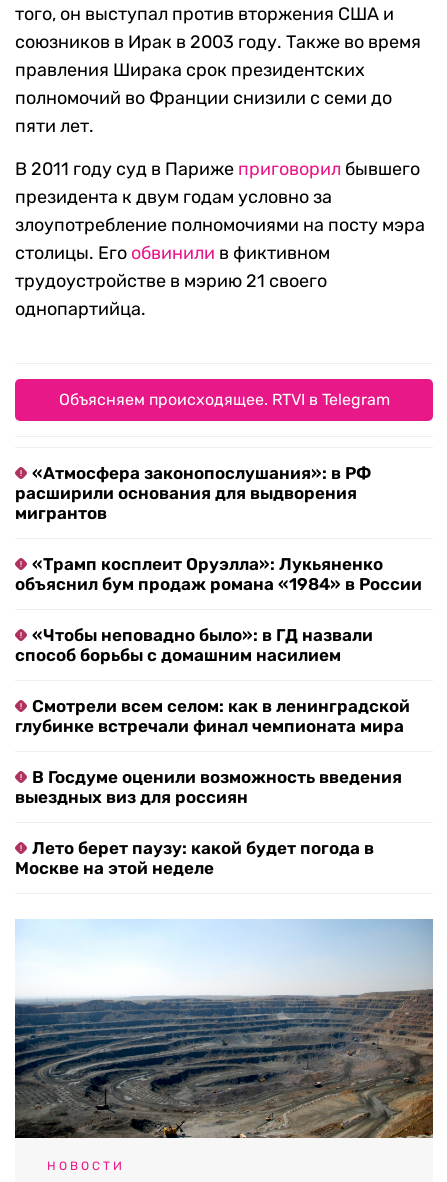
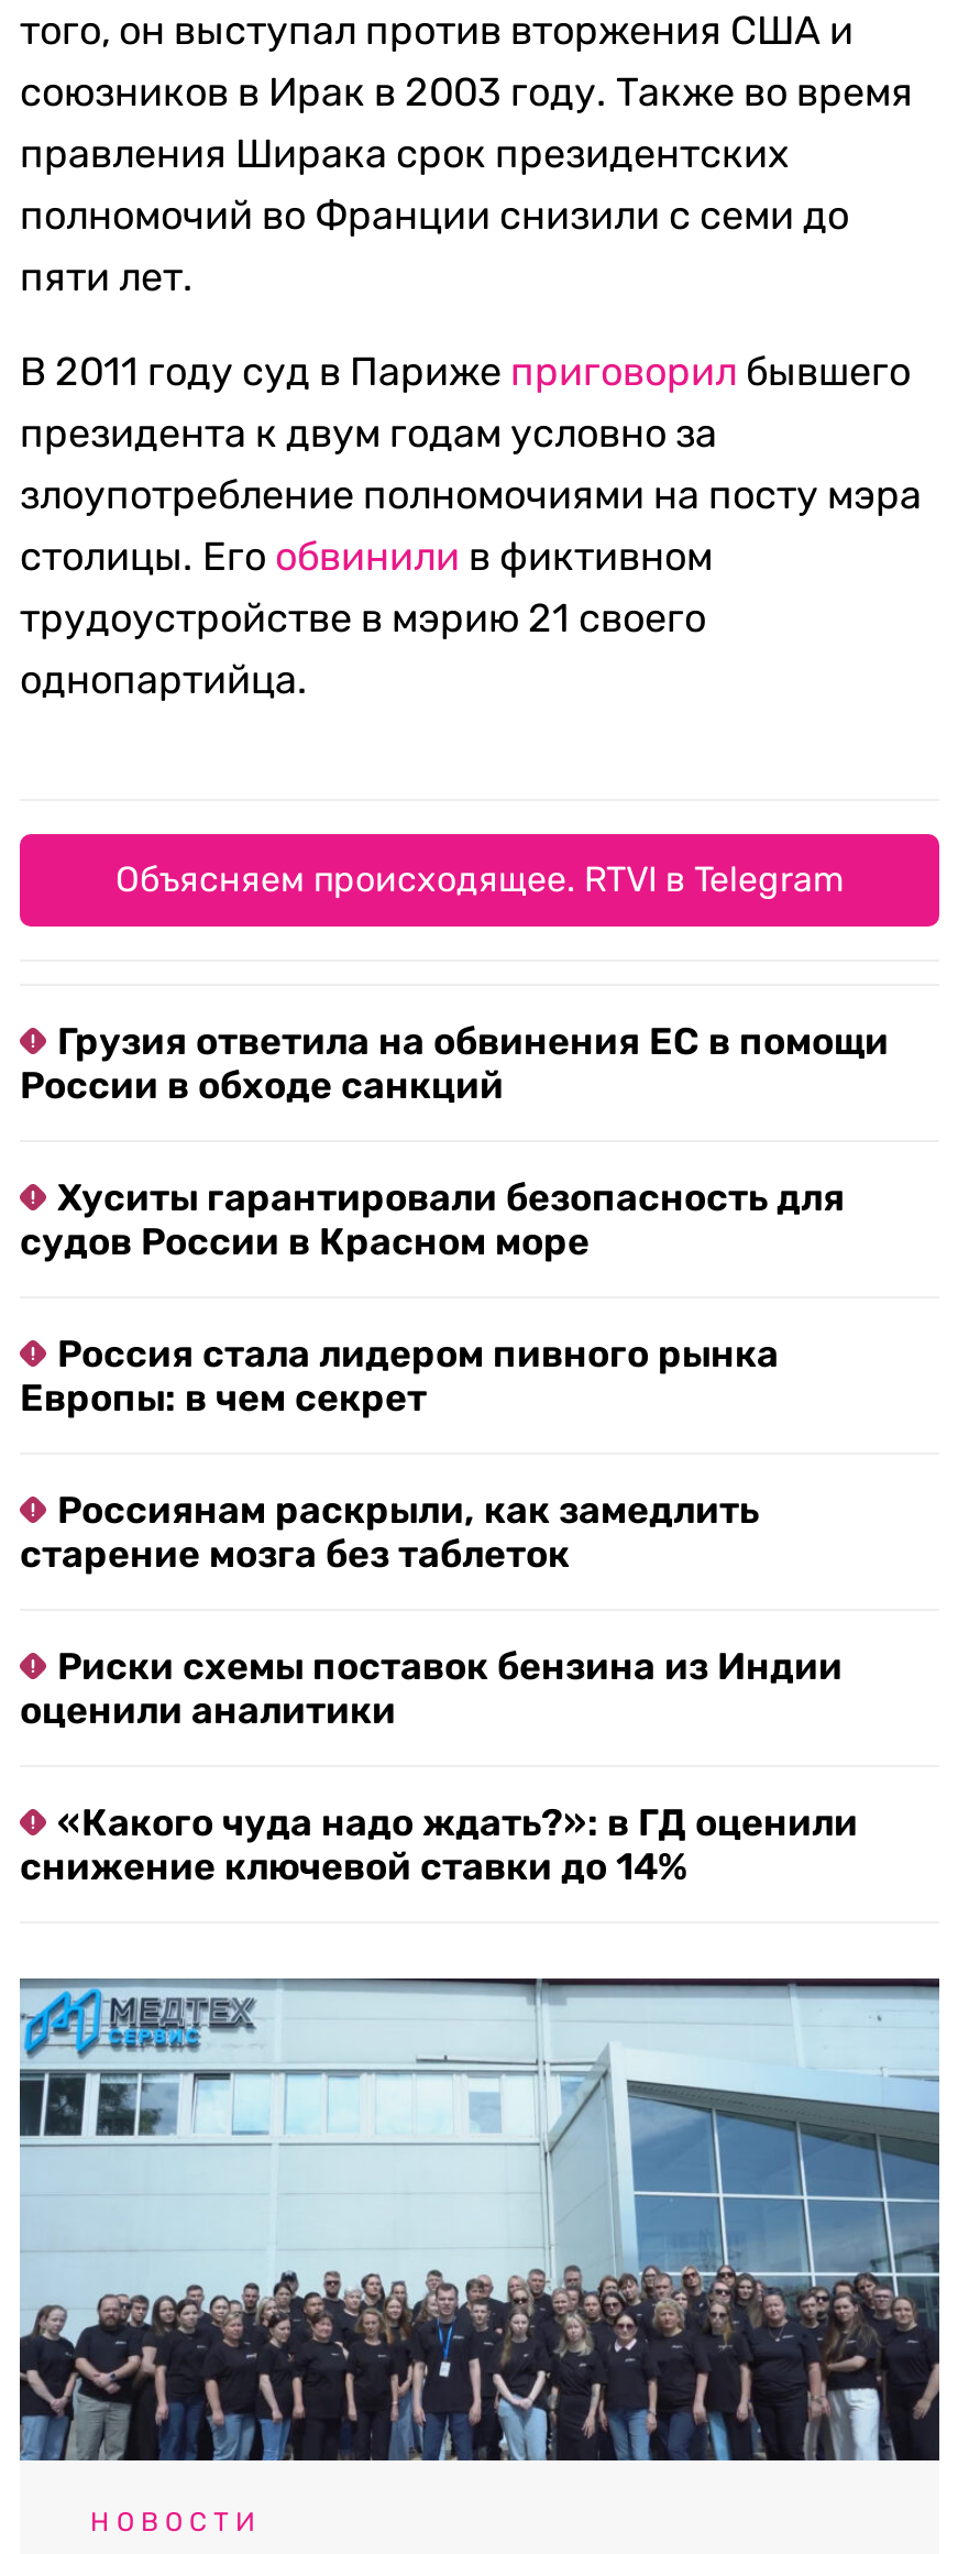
- «Атмосфера законопослушания»: в РФ
- расширили основания для выдворения
- мигрантов
+ Грузия ответила на обвинения ЕС в помощи
+ России в обходе санкций

- «Трамп косплеит Оруэлла»: Лукьяненко
- объяснил бум продаж романа «1984» в России
+ Хуситы гарантировали безопасность для
+ судов России в Красном море

- «Чтобы неповадно было»: в ГД назвали
- способ борьбы с домашним насилием
+ Россия стала лидером пивного рынка
+ Европы: в чем секрет

- Смотрели всем селом: как в ленинградской
- глубинке встречали финал чемпионата мира
+ Россиянам раскрыли, как замедлить
+ старение мозга без таблеток

- В Госдуме оценили возможность введения
- выездных виз для россиян
+ Риски схемы поставок бензина из Индии
+ оценили аналитики

- Лето берет паузу: какой будет погода в
- Москве на этой неделе
+ «Какого чуда надо ждать?»: в ГД оценили
+ снижение ключевой ставки до 14%

- [image]
+ [image]
